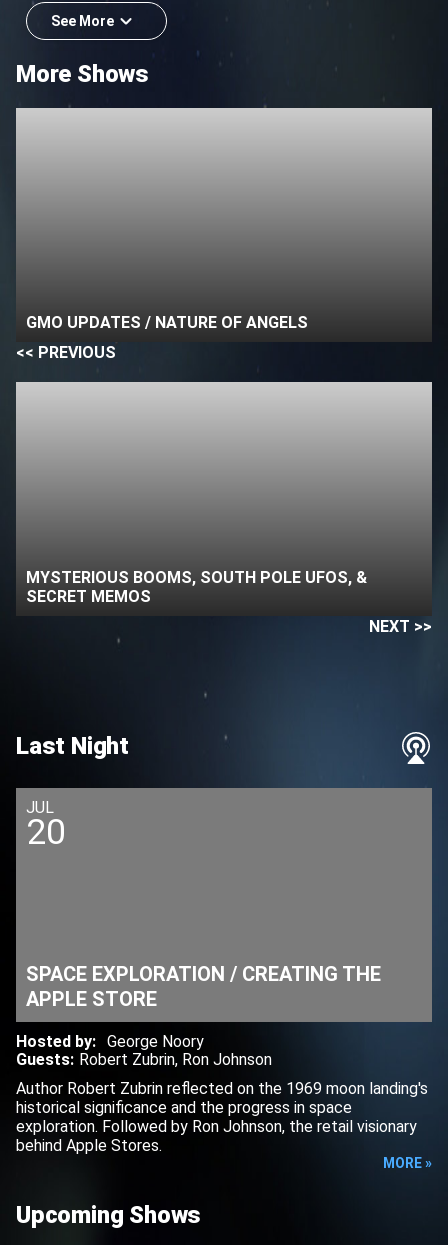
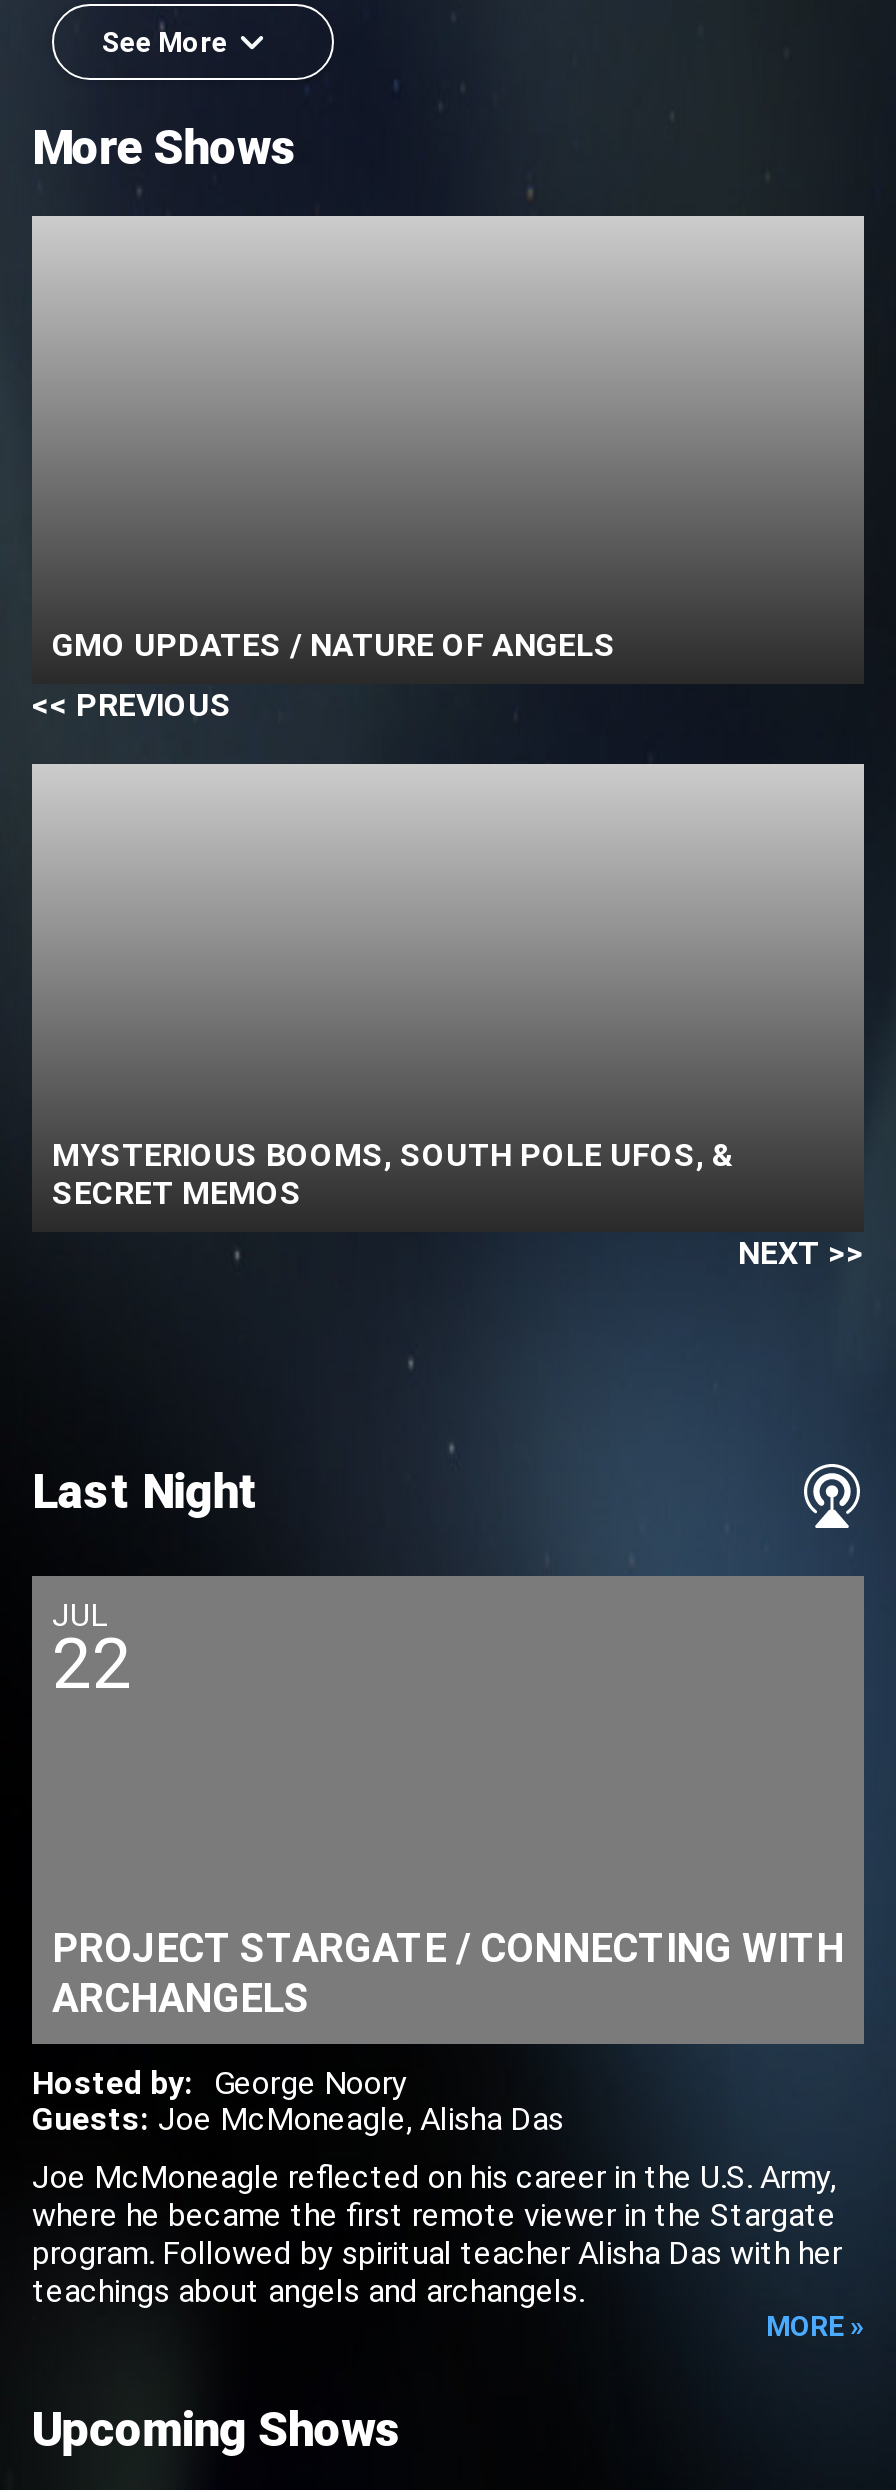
- 20
+ 22

- SPACE EXPLORATION / CREATING THE
- APPLE STORE
+ PROJECT STARGATE / CONNECTING WITH
+ ARCHANGELS

- Guests: Robert Zubrin, Ron Johnson
+ Guests: Joe McMoneagle, Alisha Das

- Author Robert Zubrin reflected on the 1969 moon landing's
- historical significance and the progress in space
- exploration. Followed by Ron Johnson, the retail visionary
- behind Apple Stores.
+ Joe McMoneagle reflected on his career in the U.S. Army,
+ where he became the first remote viewer in the Stargate
+ program. Followed by spiritual teacher Alisha Das with her
+ teachings about angels and archangels.
